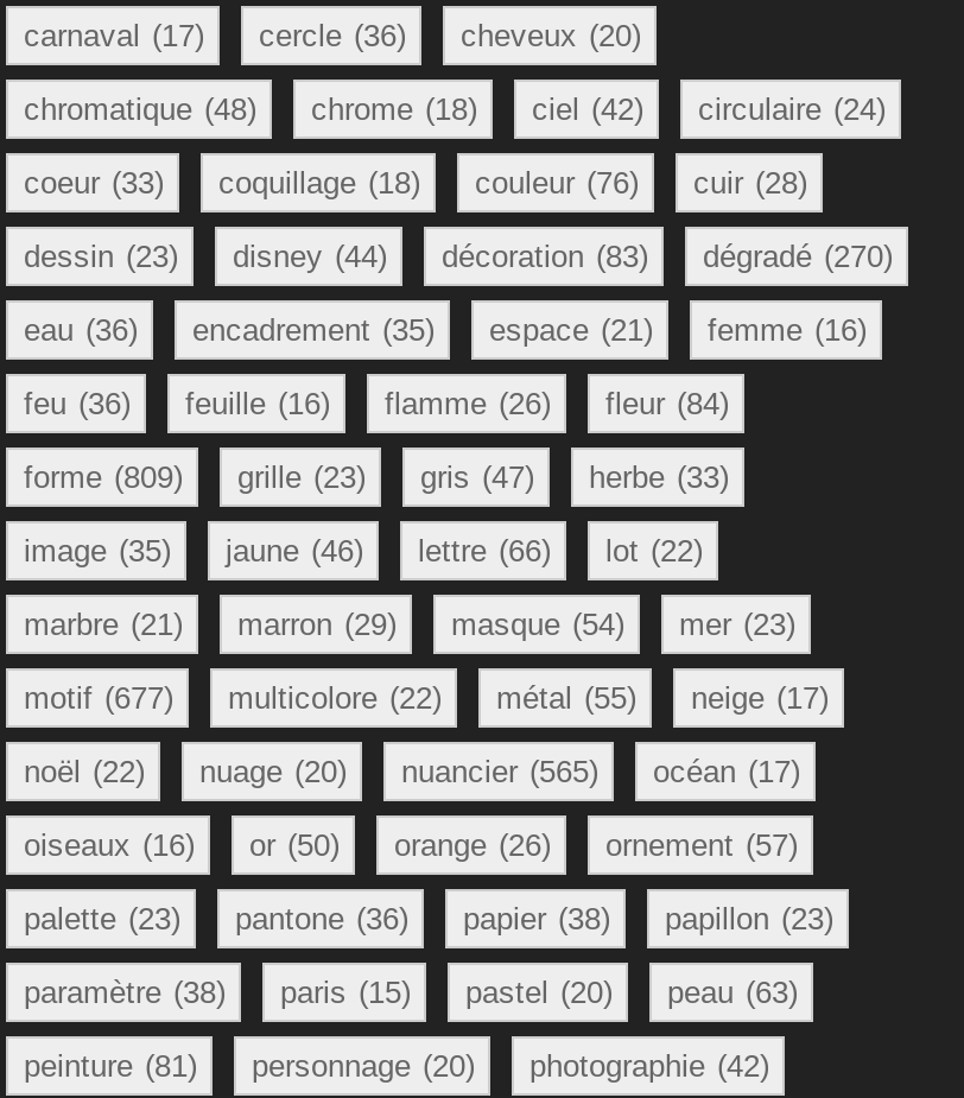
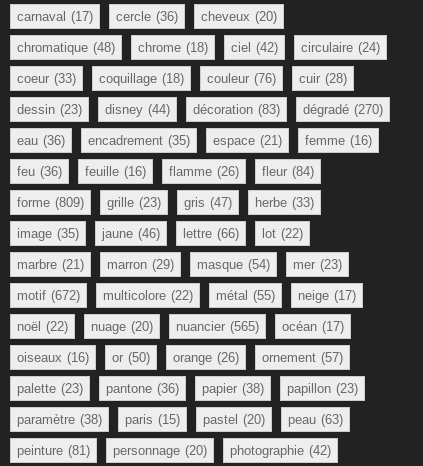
- motif (677) multicolore (22) métal (55) neige (17)
+ motif (672) multicolore (22) métal (55) neige (17)
